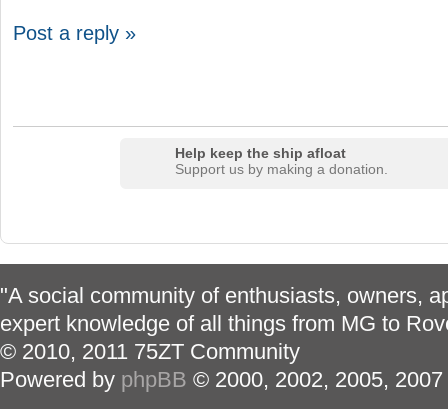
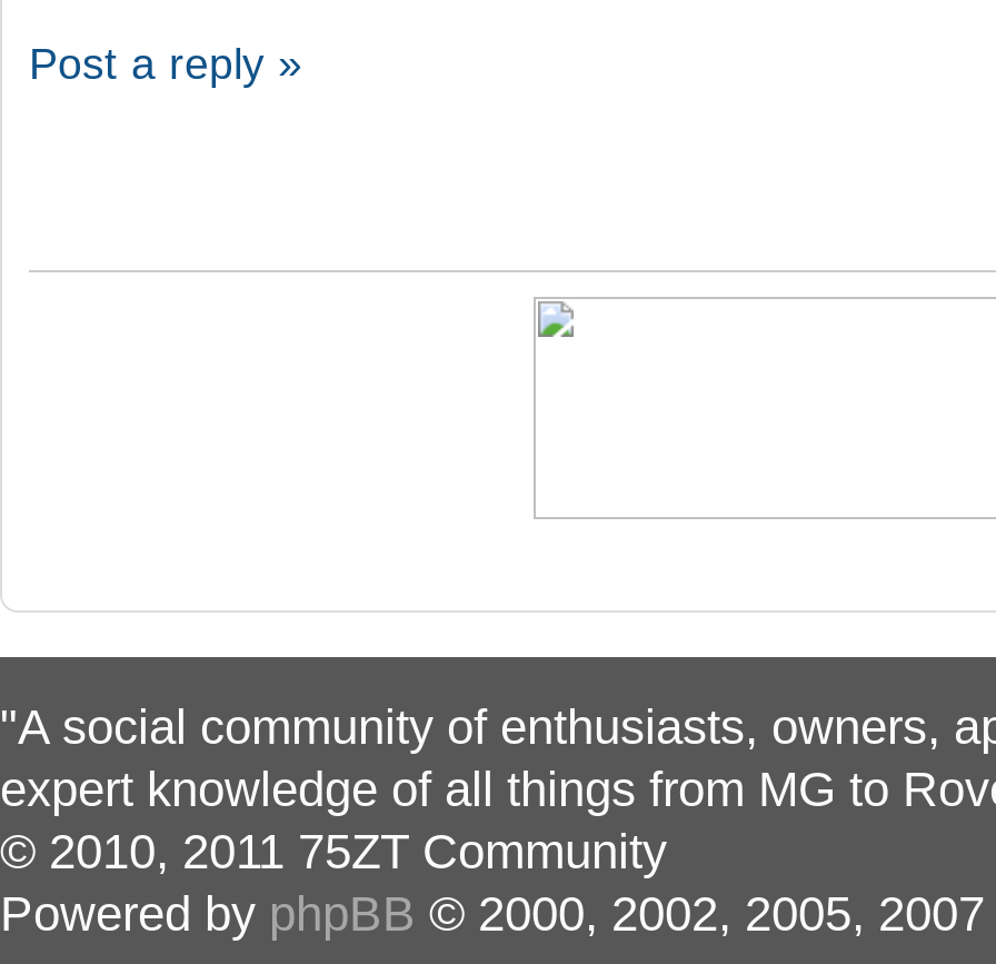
- Help keep the ship afloat
- Support us by making a donation.
